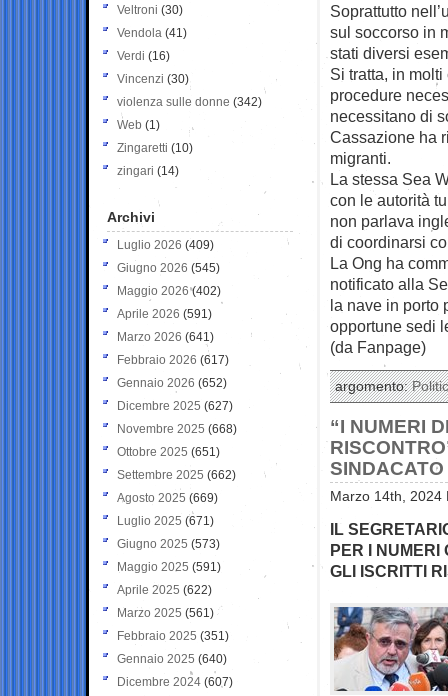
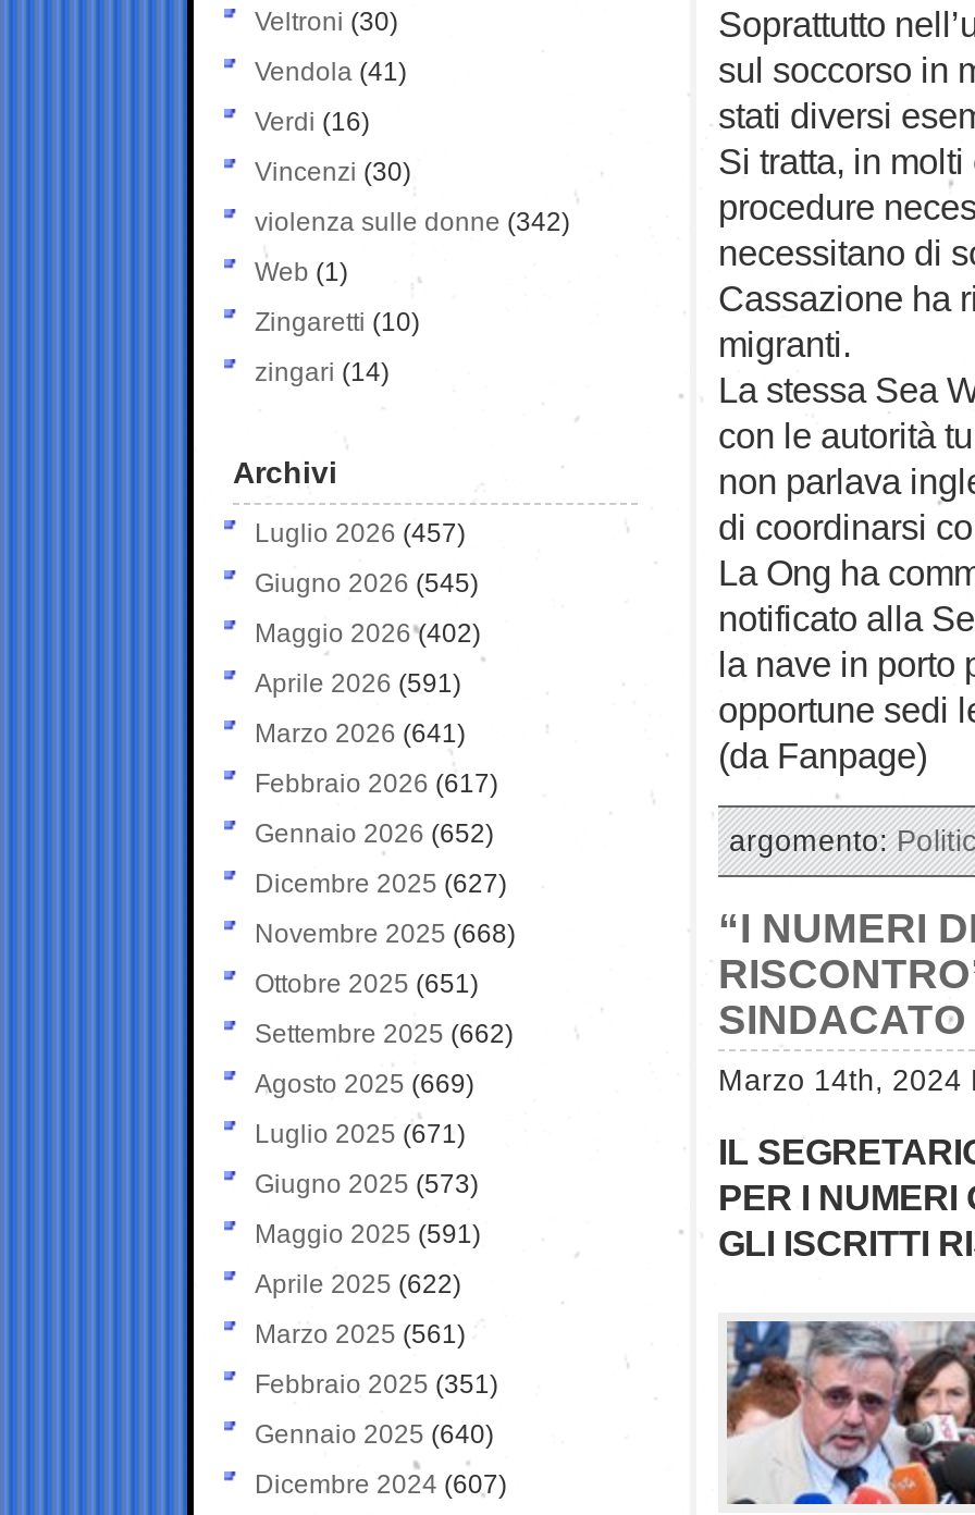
- Luglio 2026 (409)
+ Luglio 2026 (457)
